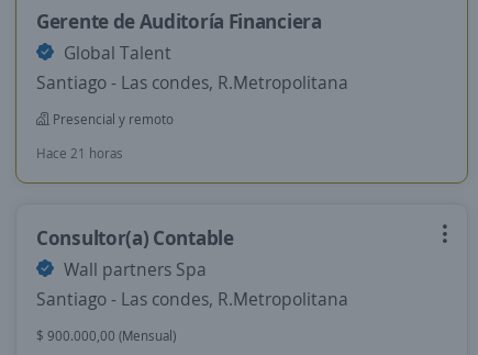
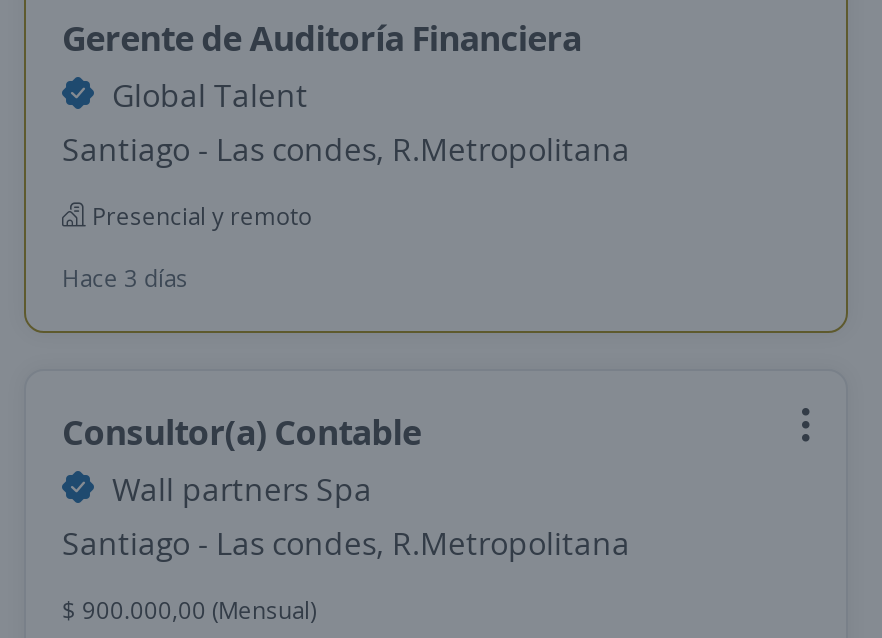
- Hace 21 horas
+ Hace 3 días
